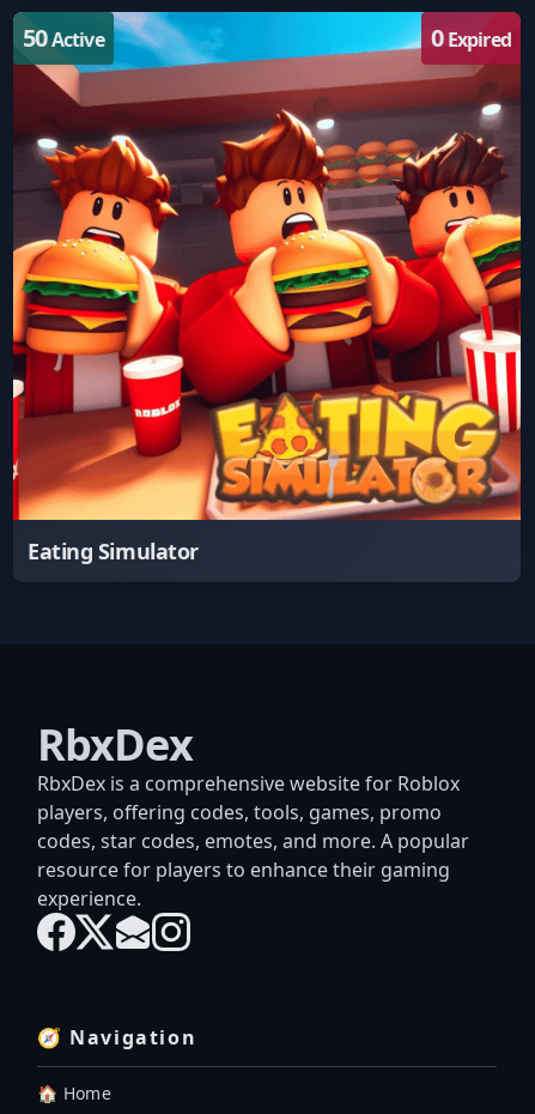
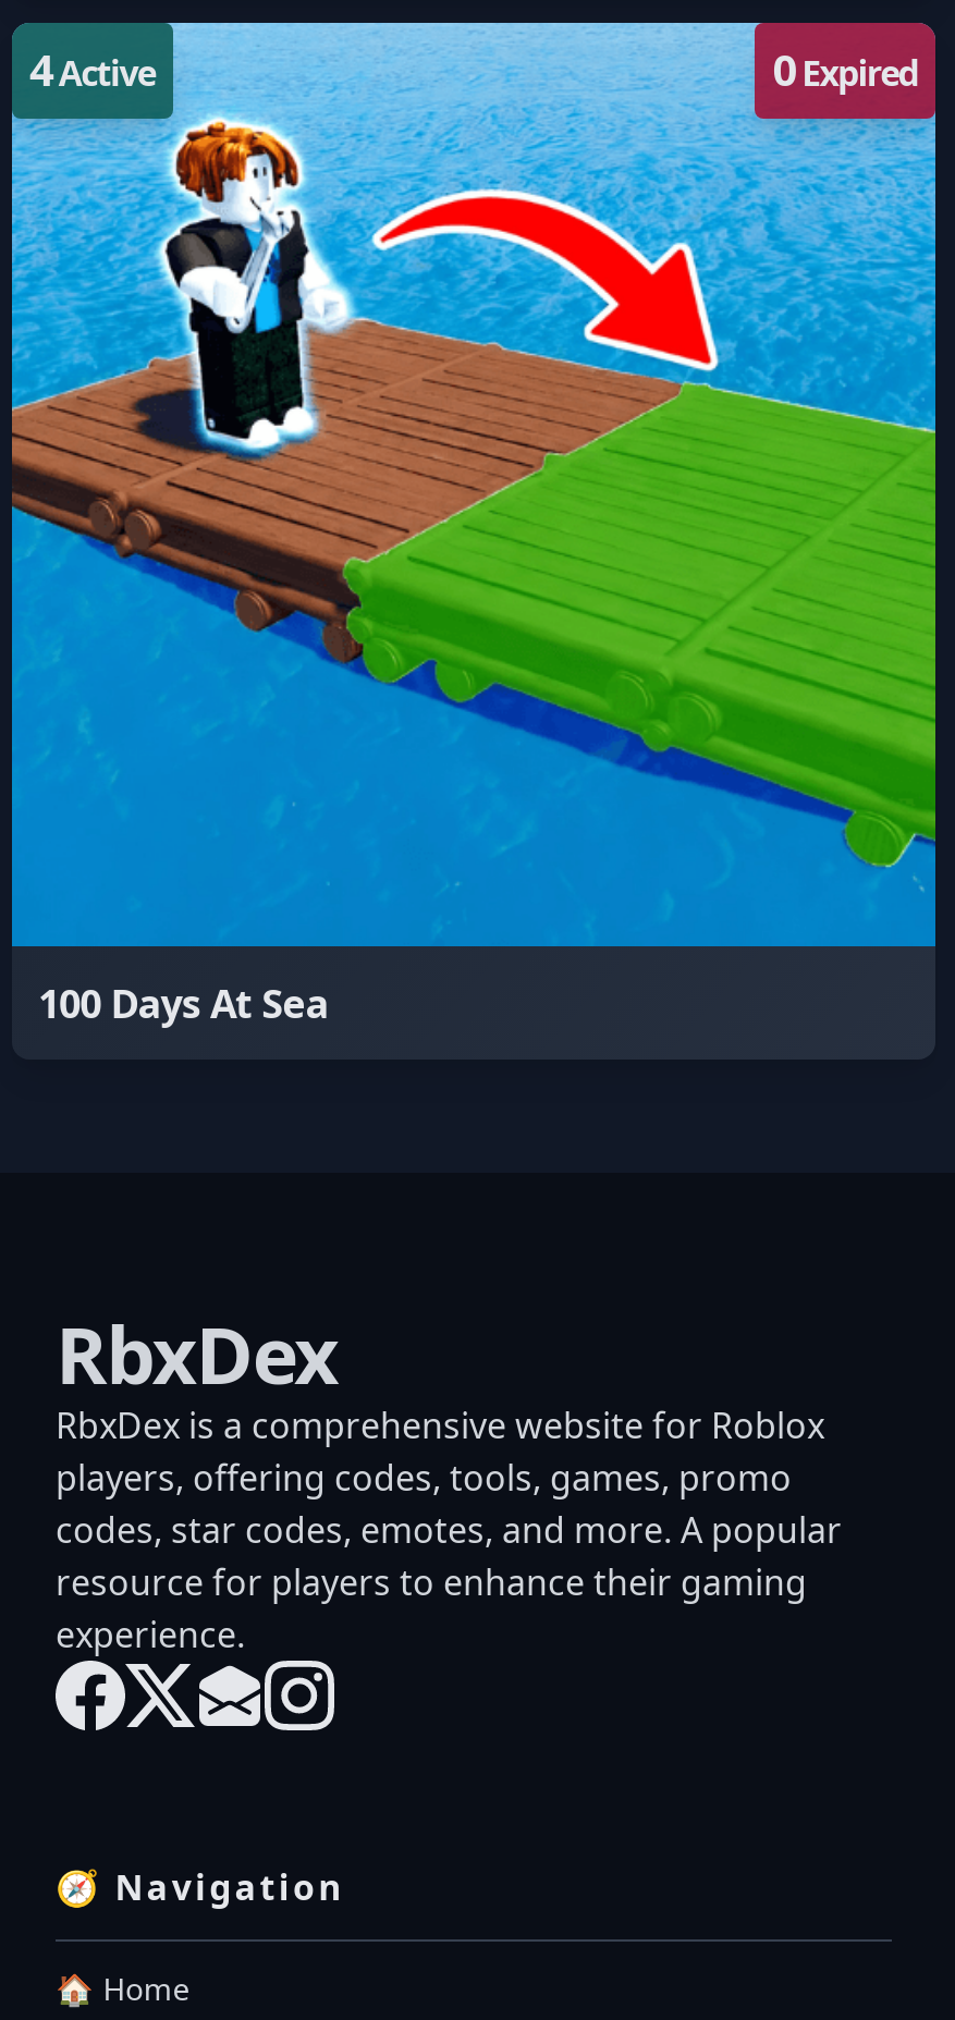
- [image]
- 50Active
+ [image]
+ 4Active

- Eating Simulator
+ 100 Days At Sea
